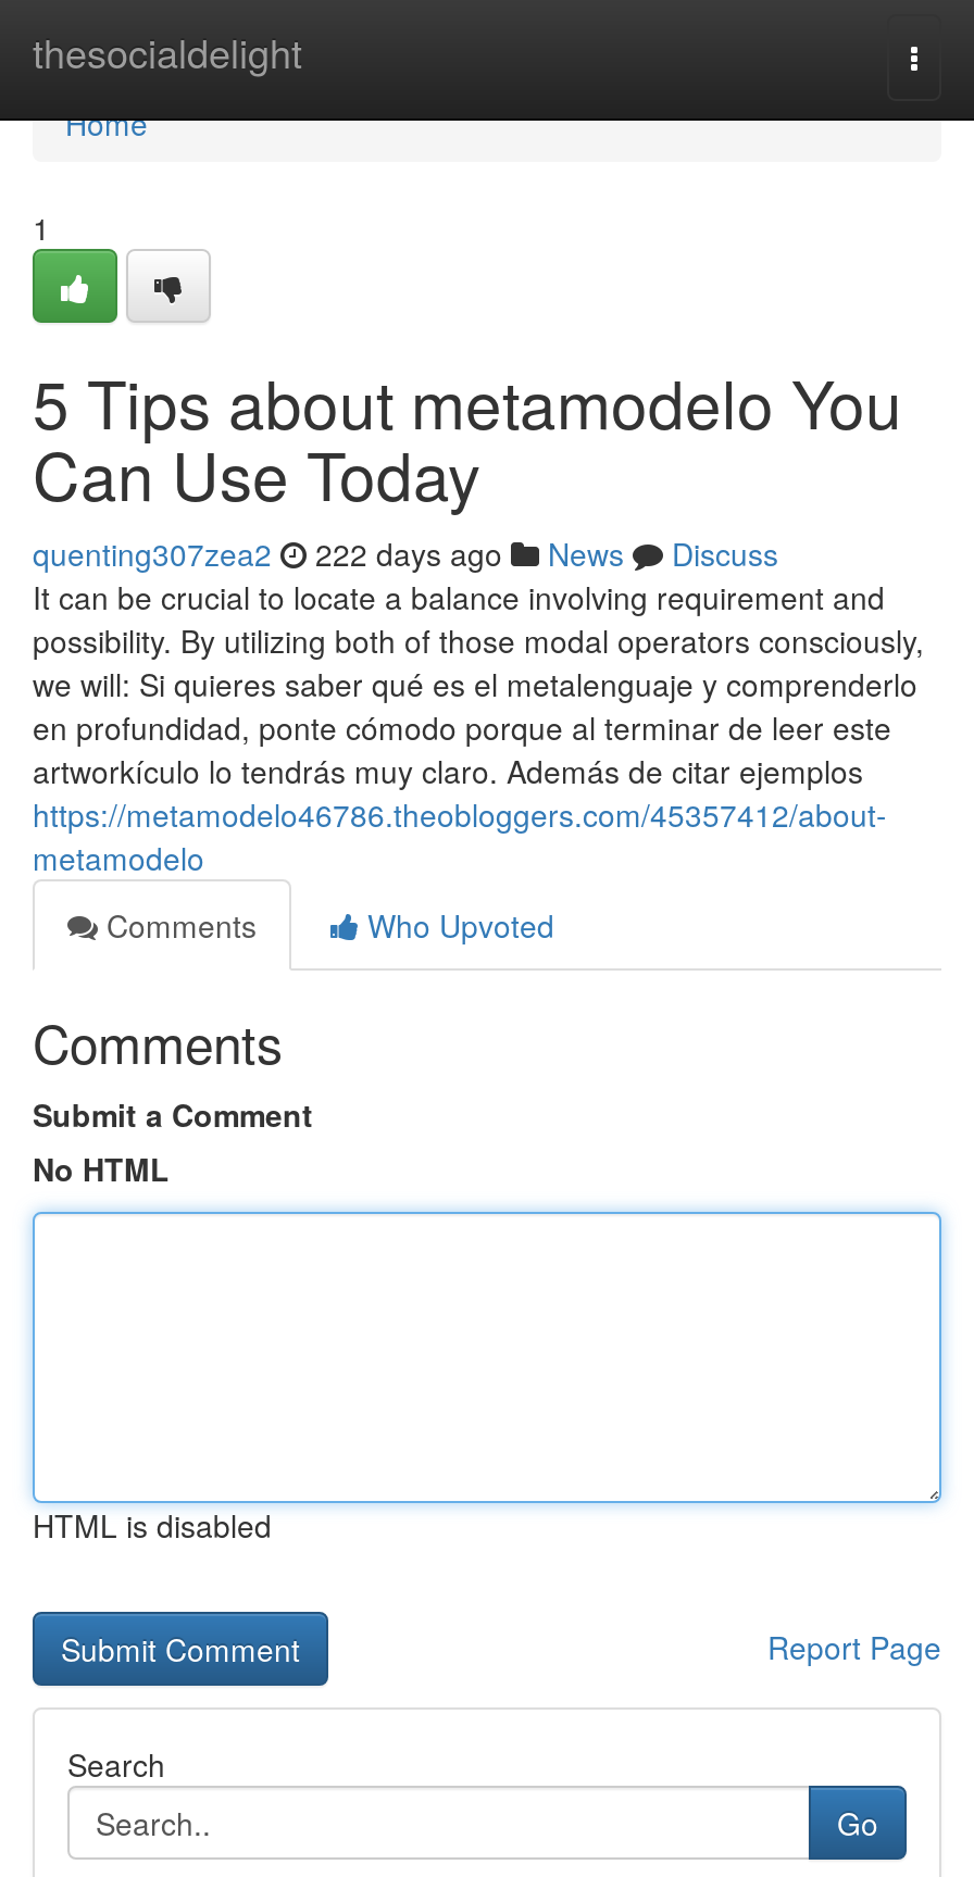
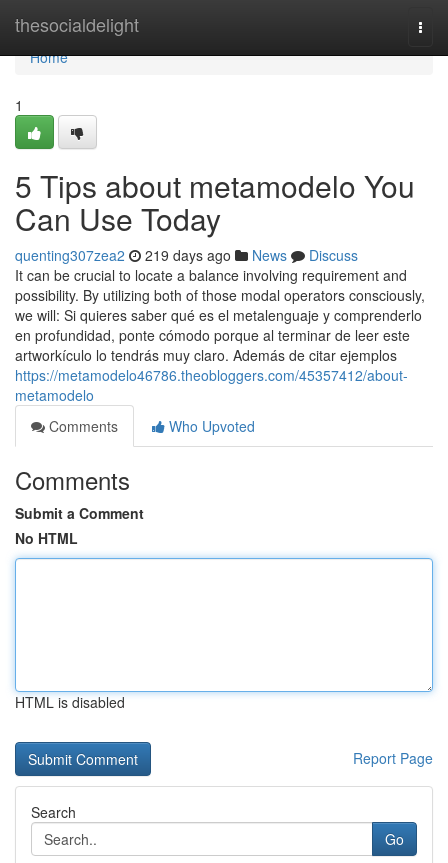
- quenting307zea2 222 days ago News Discuss
+ quenting307zea2 219 days ago News Discuss
